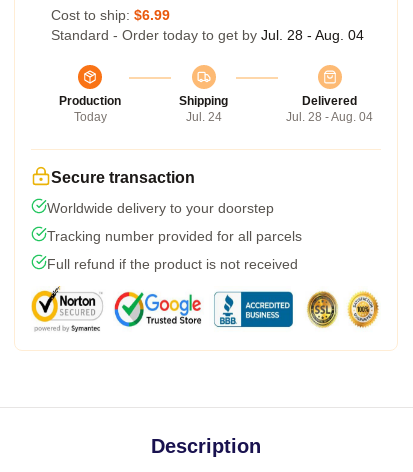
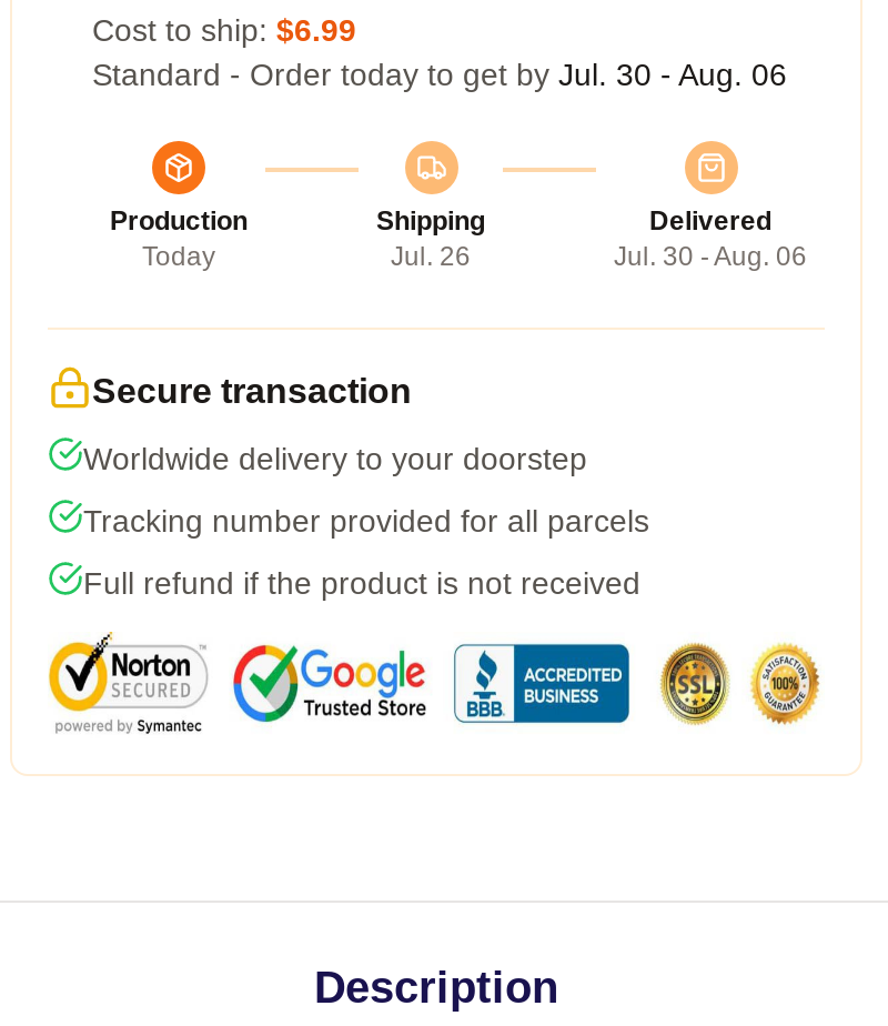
- Standard - Order today to get by Jul. 28 - Aug. 04
+ Standard - Order today to get by Jul. 30 - Aug. 06

- Jul. 24
+ Jul. 26

- Jul. 28 - Aug. 04
+ Jul. 30 - Aug. 06
